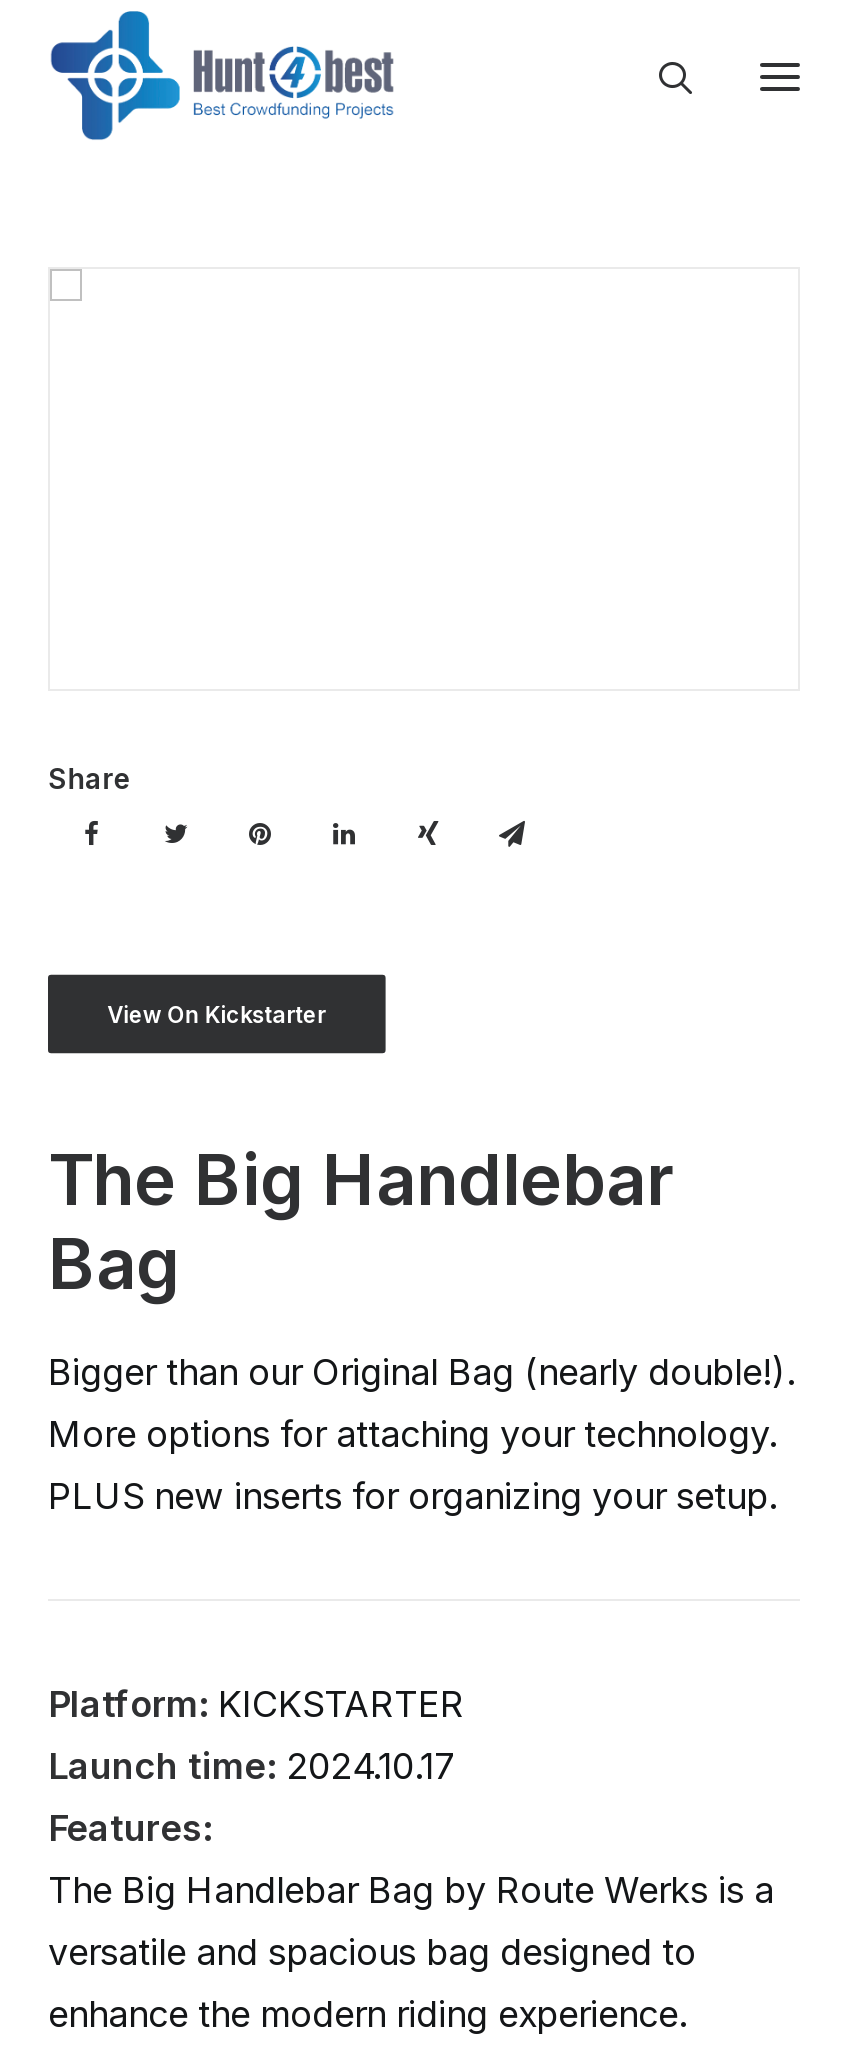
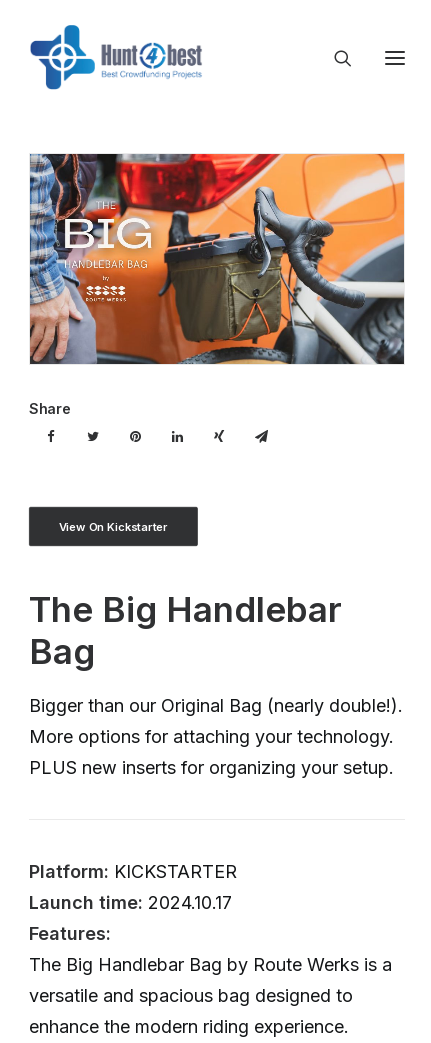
+ [image]
